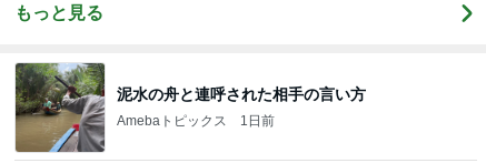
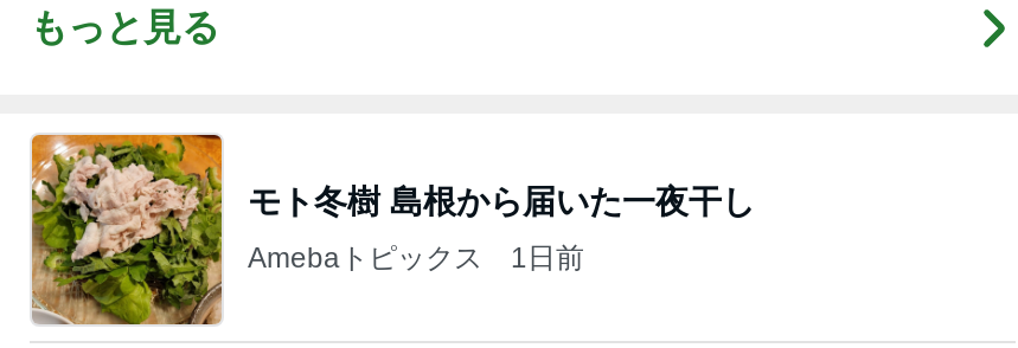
- [image]
- 泥水の舟と連呼された相手の言い方
+ [image]
+ モト冬樹 島根から届いた一夜干し
